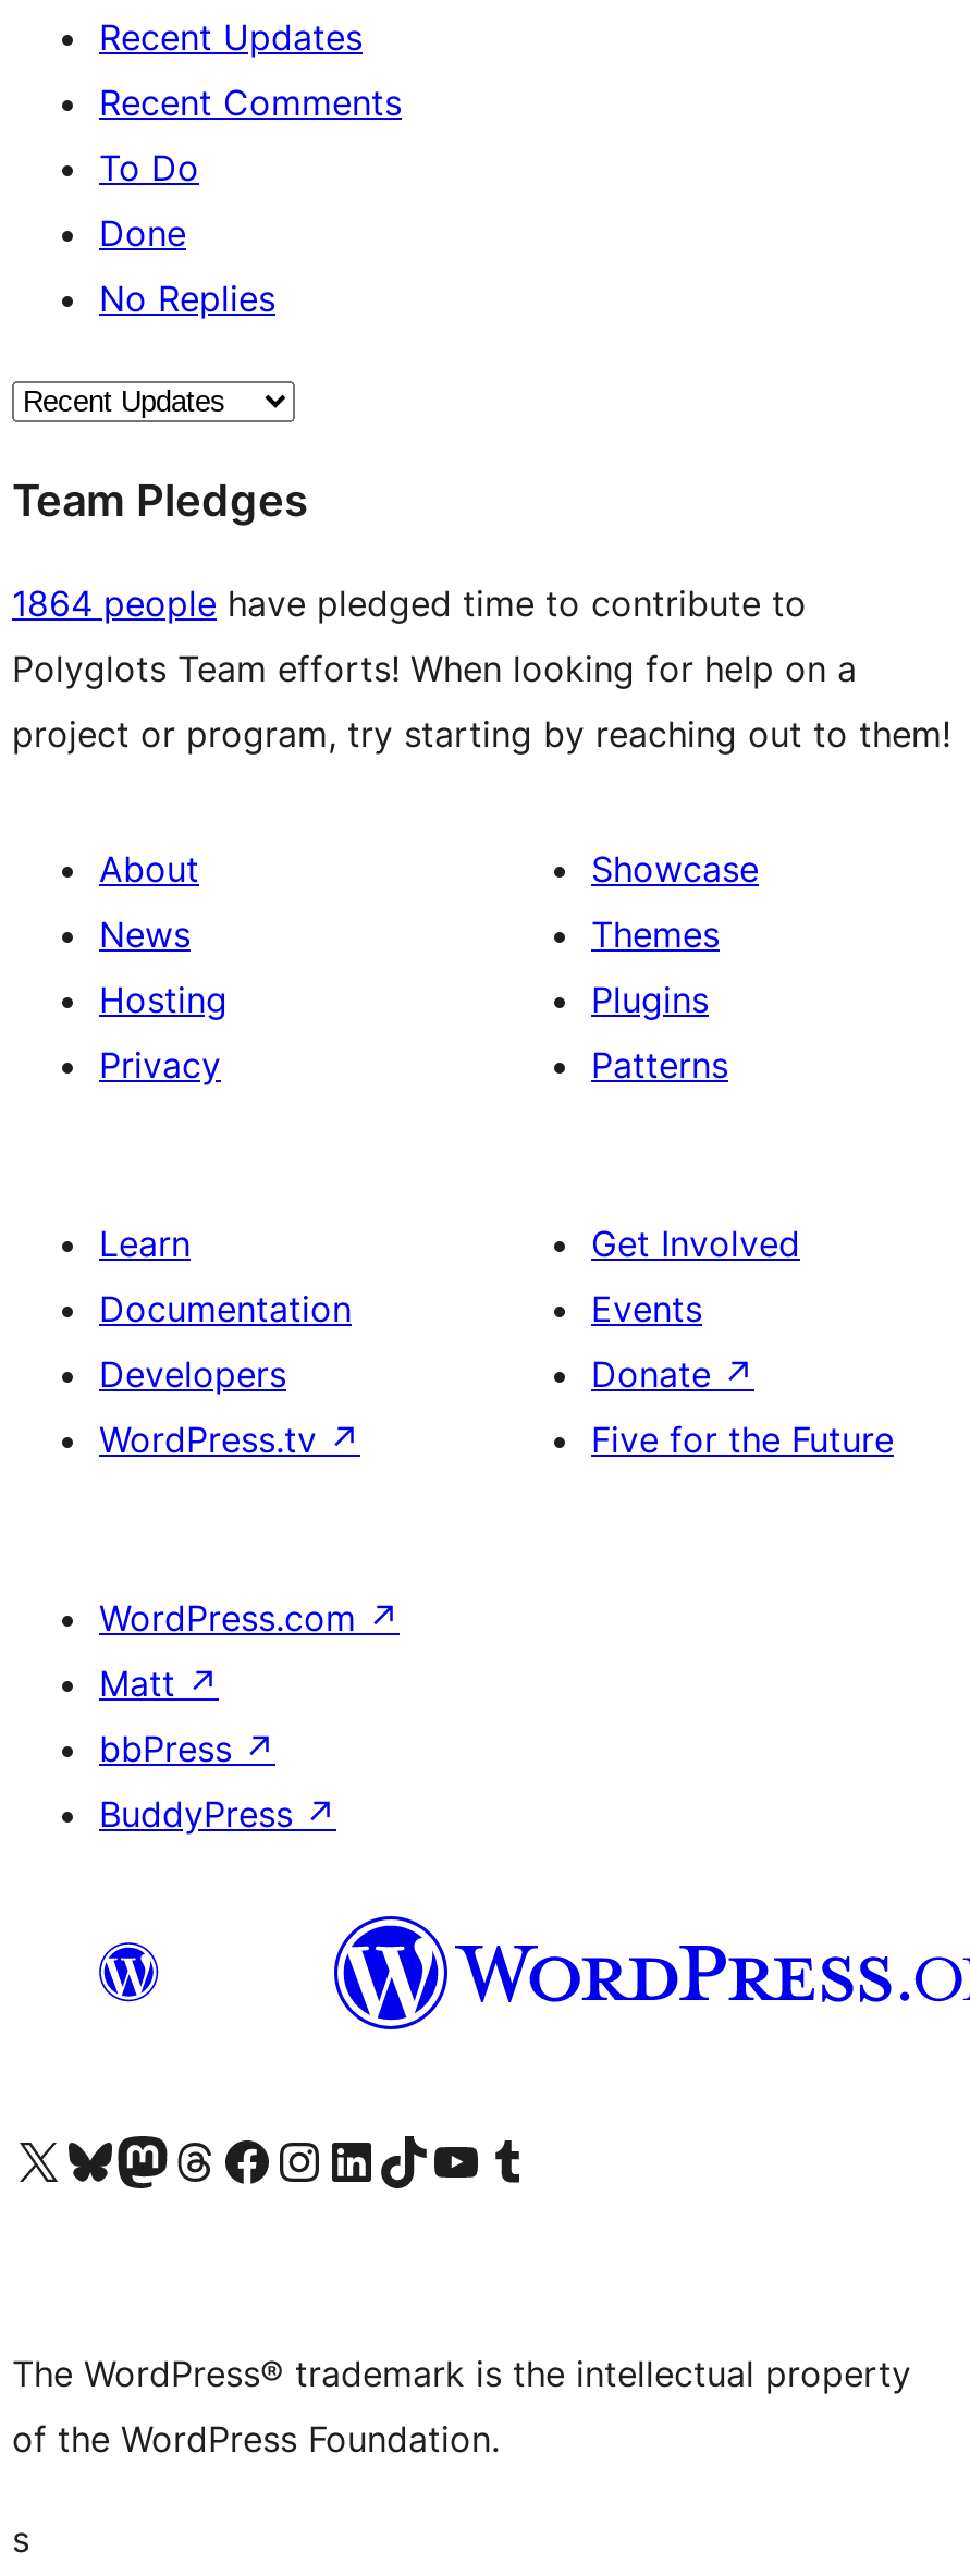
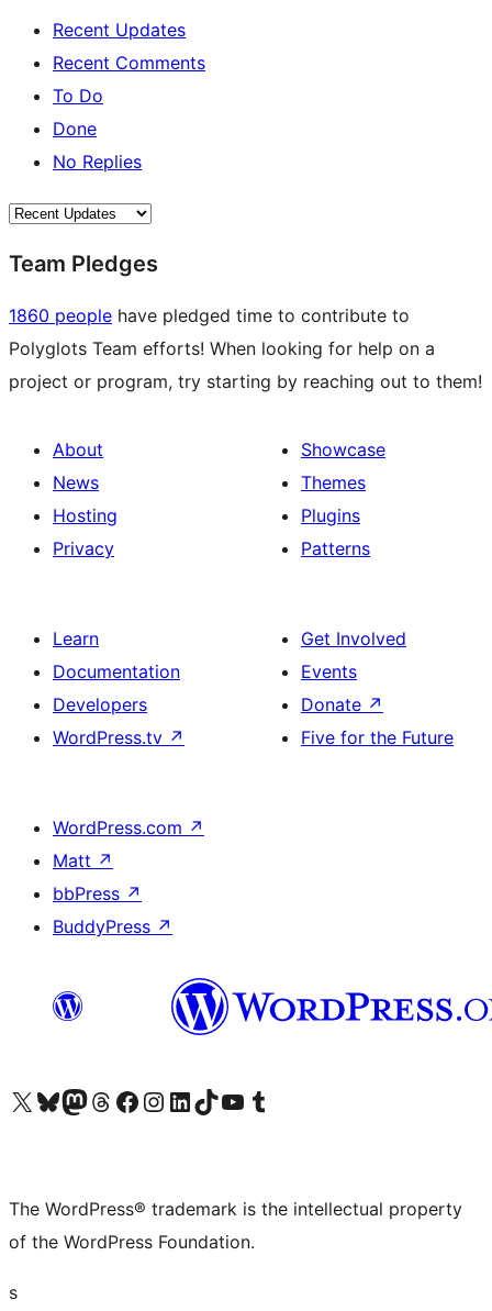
- 1864 people have pledged time to contribute to
+ 1860 people have pledged time to contribute to
